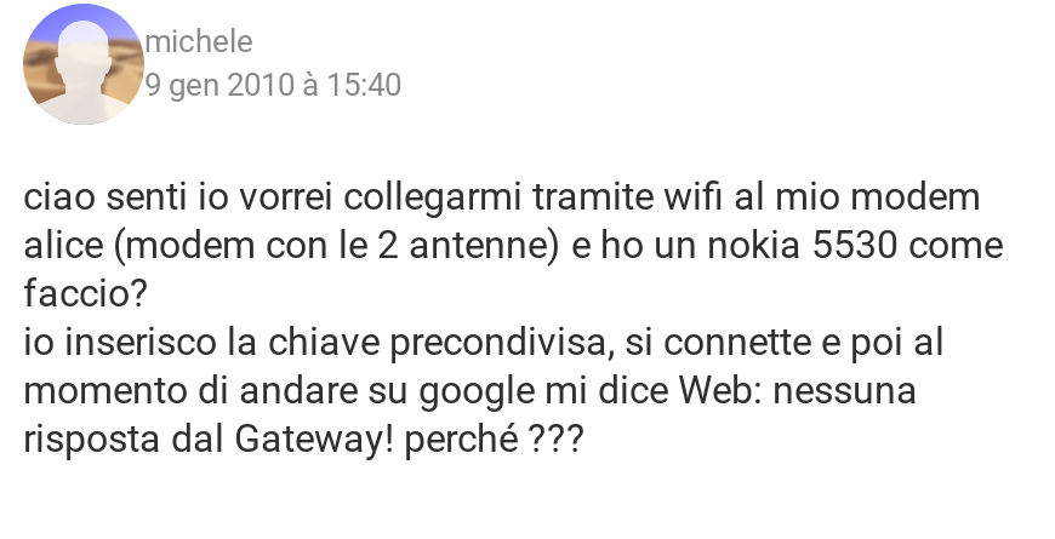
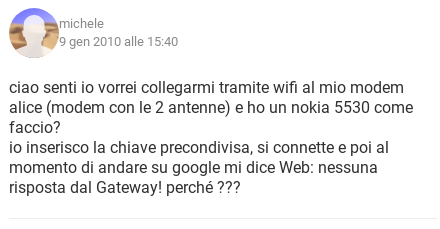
- 9 gen 2010 à 15:40
+ 9 gen 2010 alle 15:40
